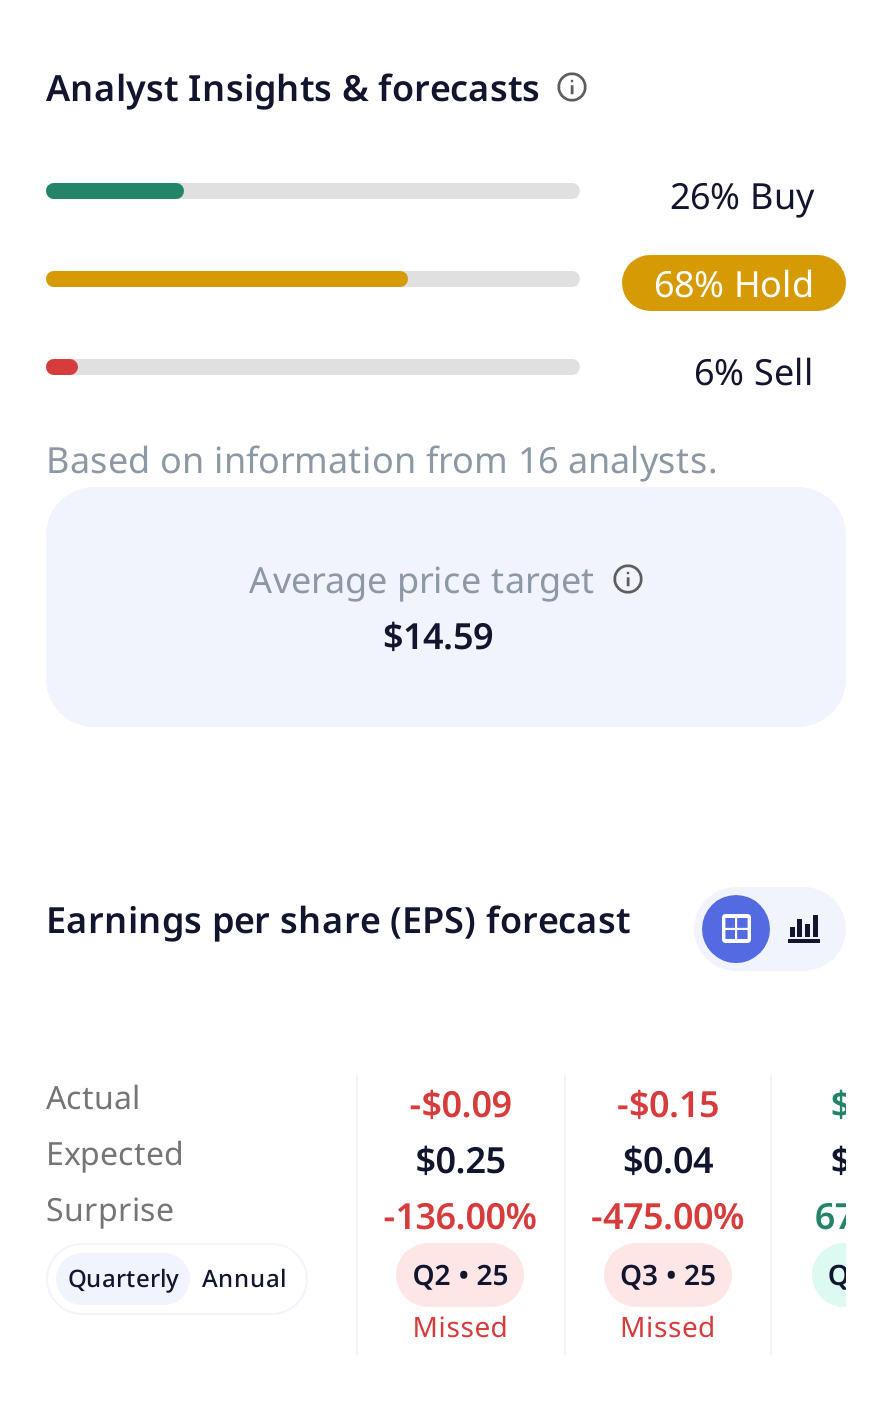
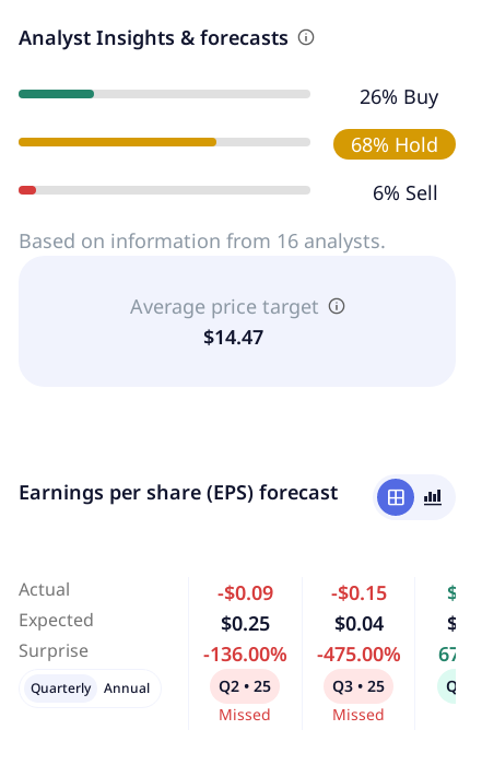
- $14.59
+ $14.47
